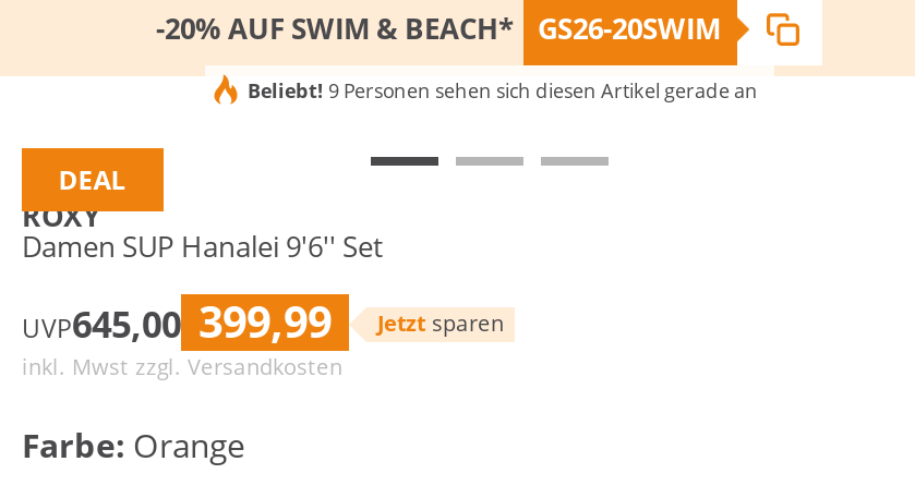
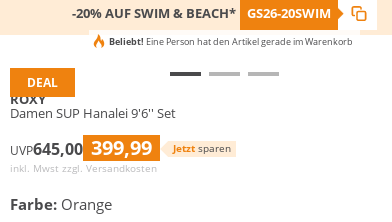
- Beliebt! 9 Personen sehen sich diesen Artikel gerade an
+ Beliebt! Eine Person hat den Artikel gerade im Warenkorb
